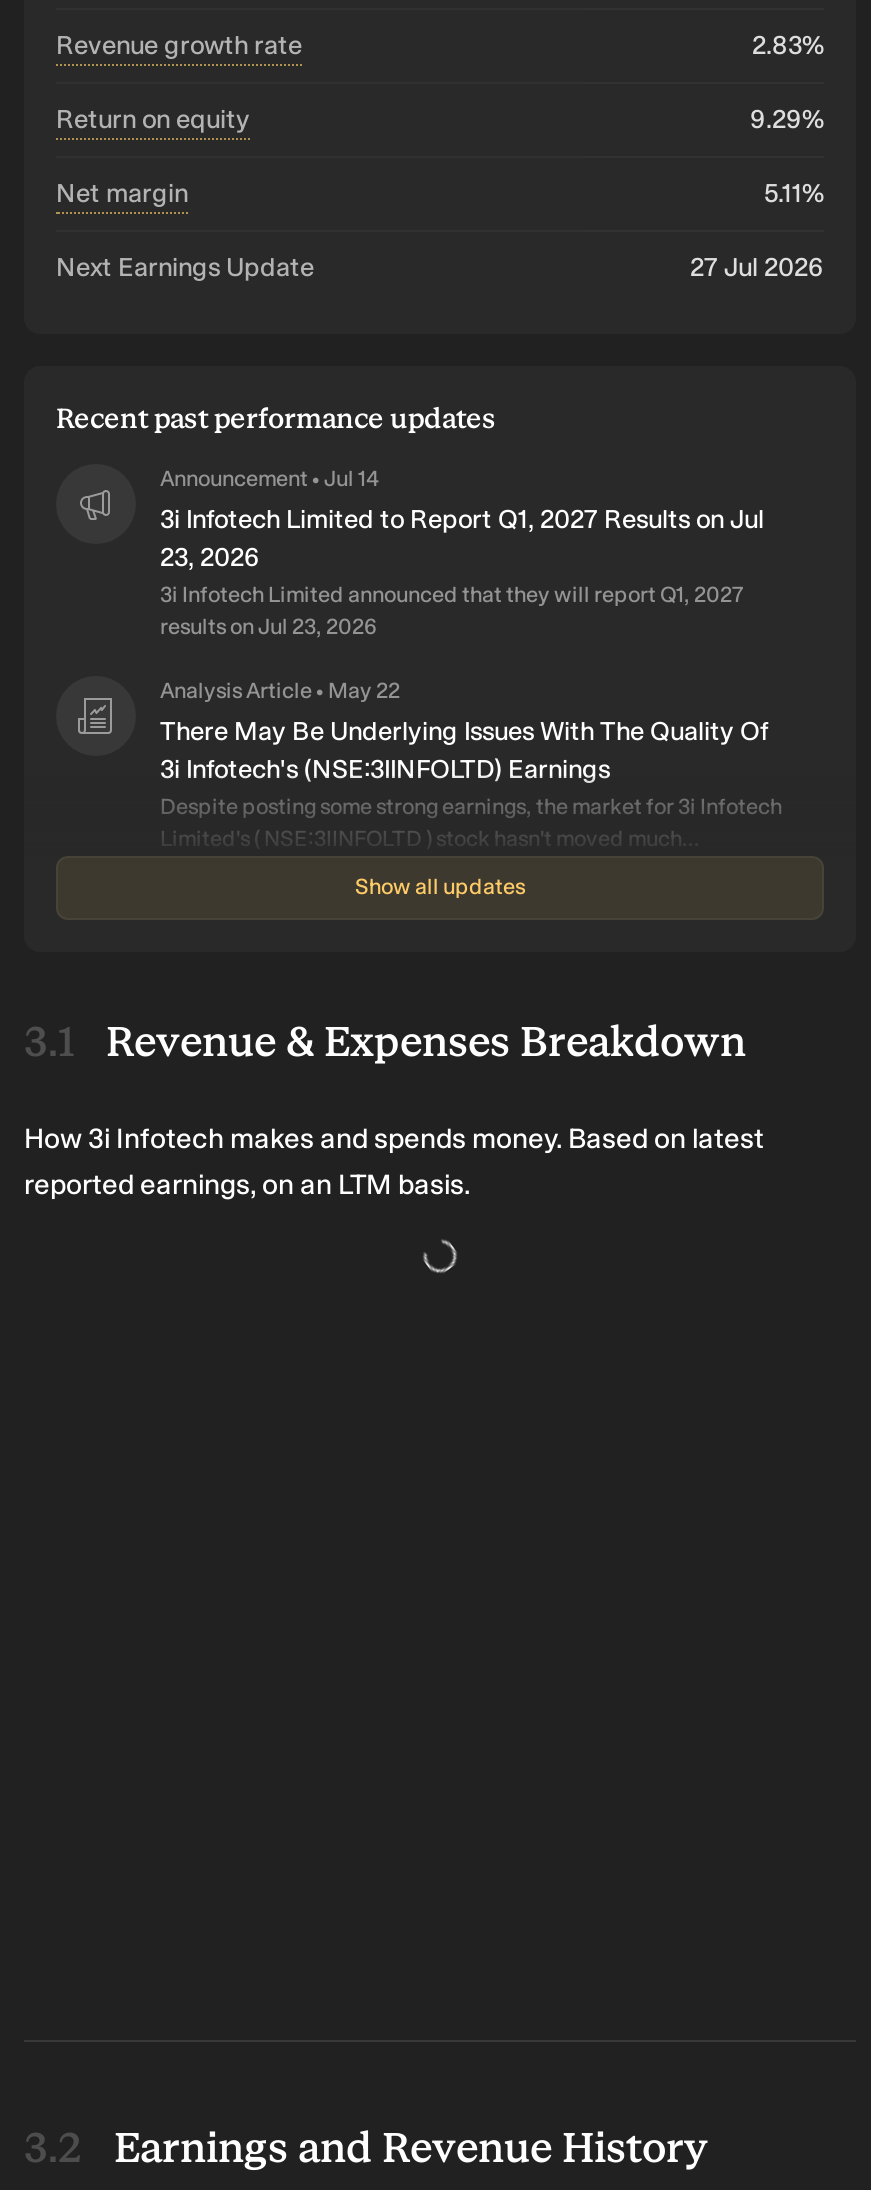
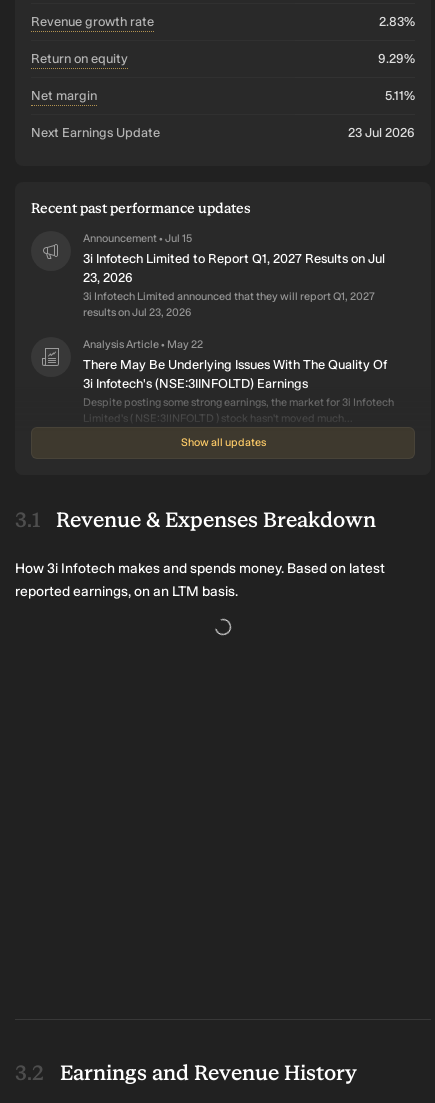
- 27 Jul 2026
+ 23 Jul 2026

- Announcement • Jul 14
+ Announcement • Jul 15
